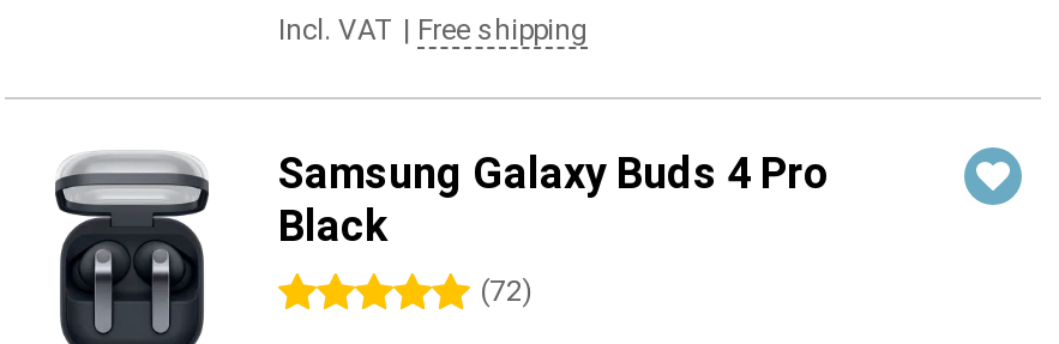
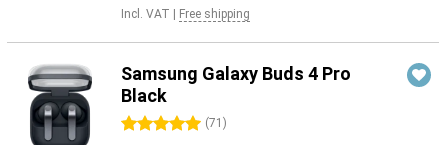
- (72)
+ (71)
